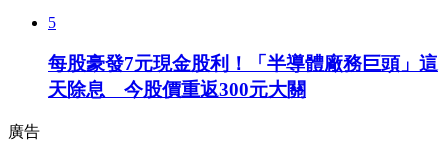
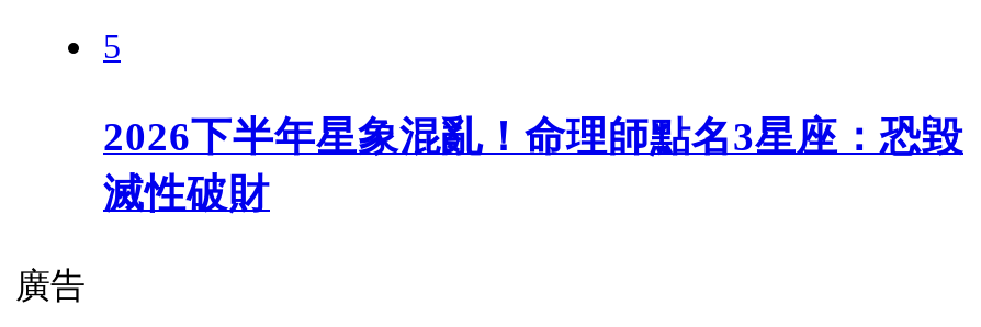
- 每股豪發7元現金股利！「半導體廠務巨頭」這
- 天除息 今股價重返300元大關
+ 2026下半年星象混亂！命理師點名3星座：恐毀
+ 滅性破財
